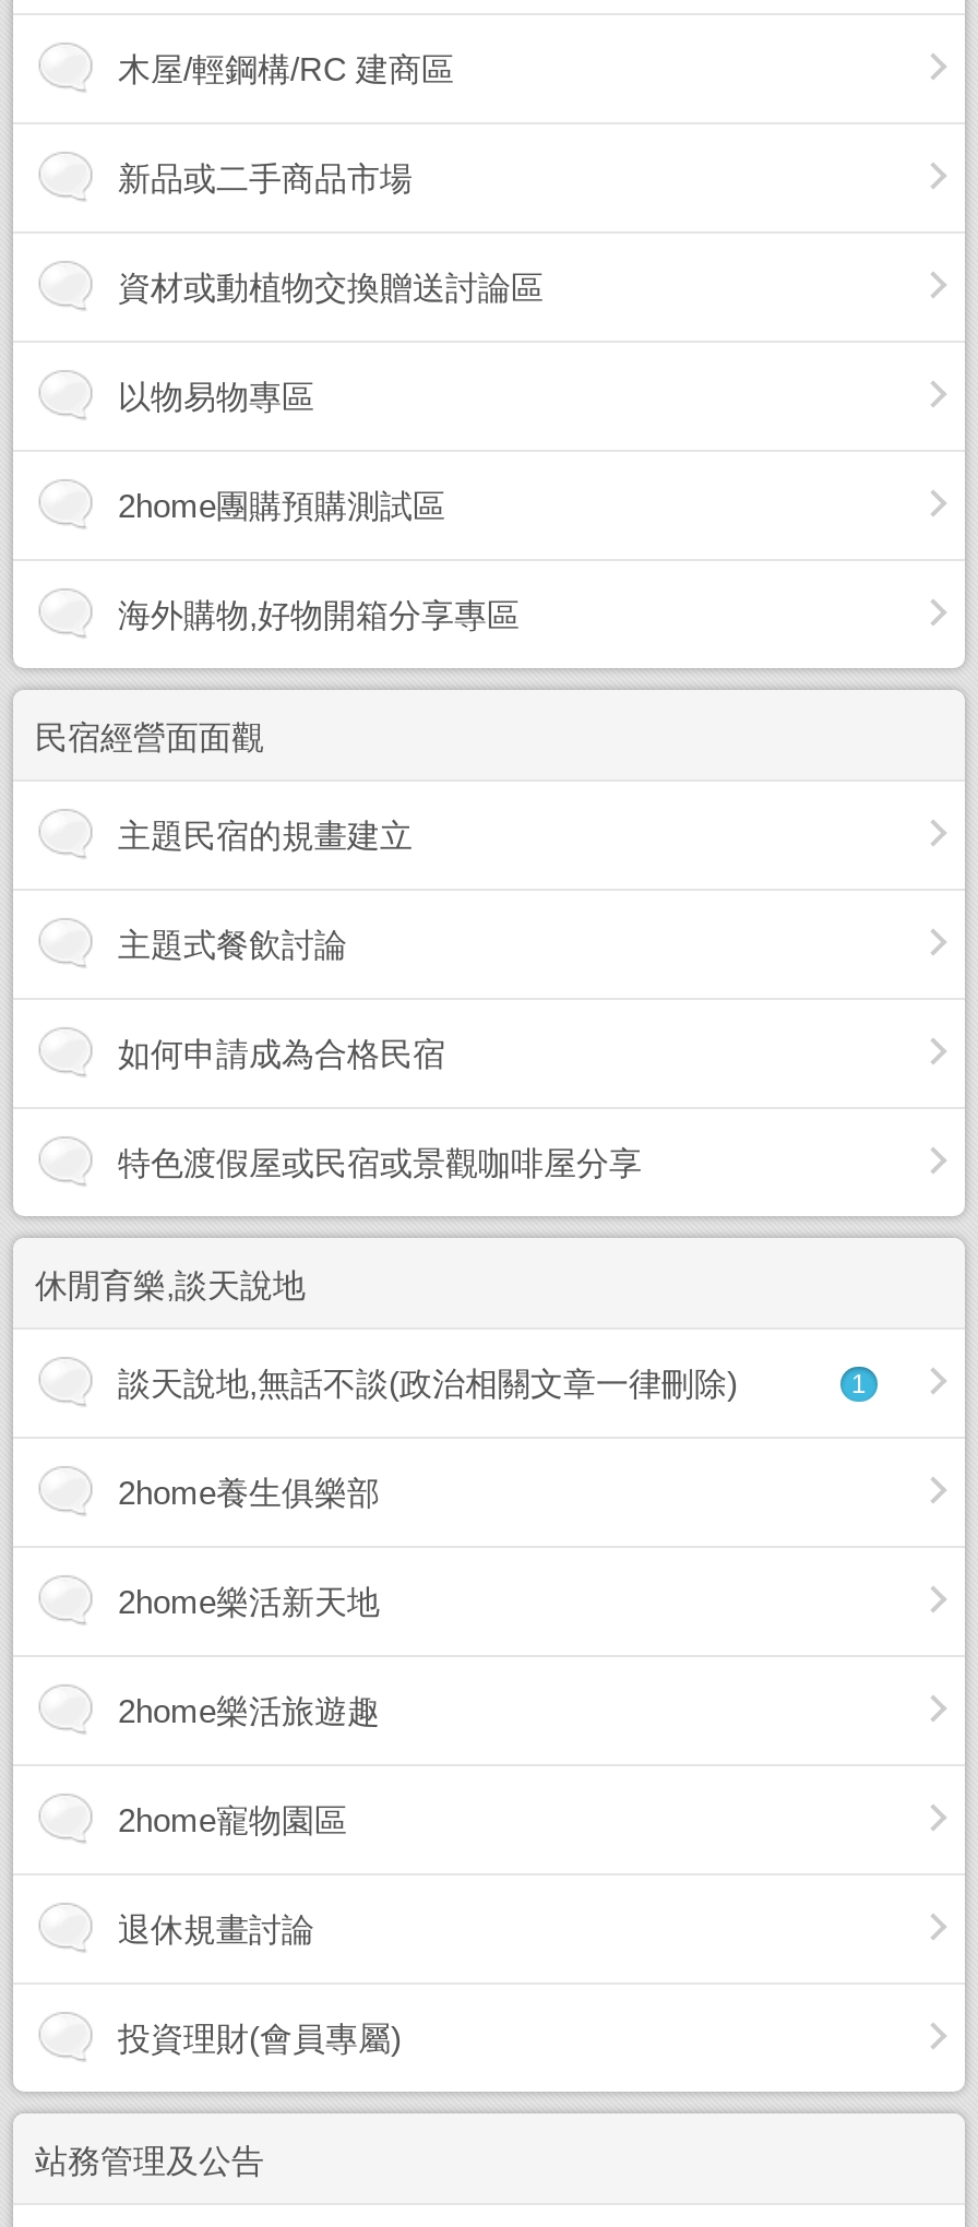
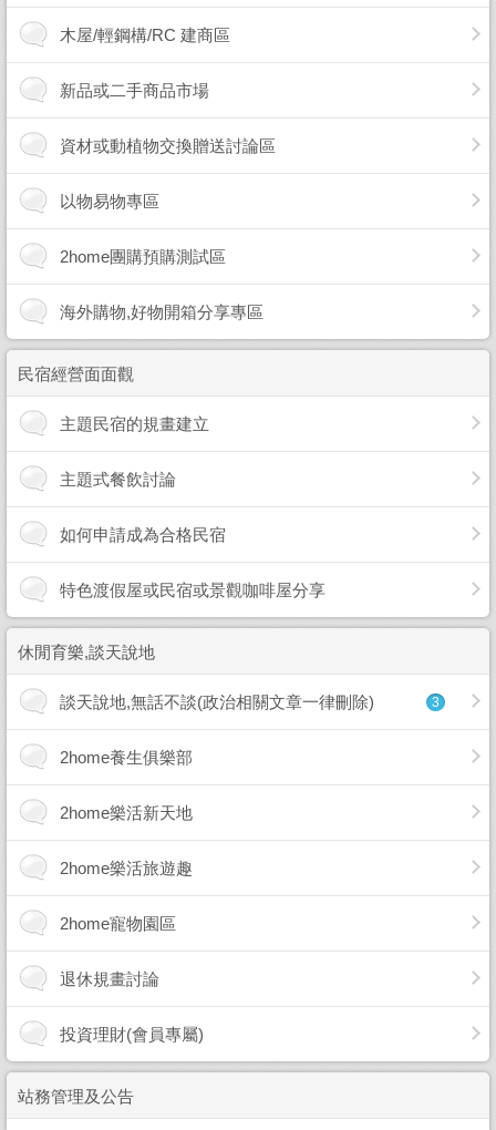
- 1
+ 3
